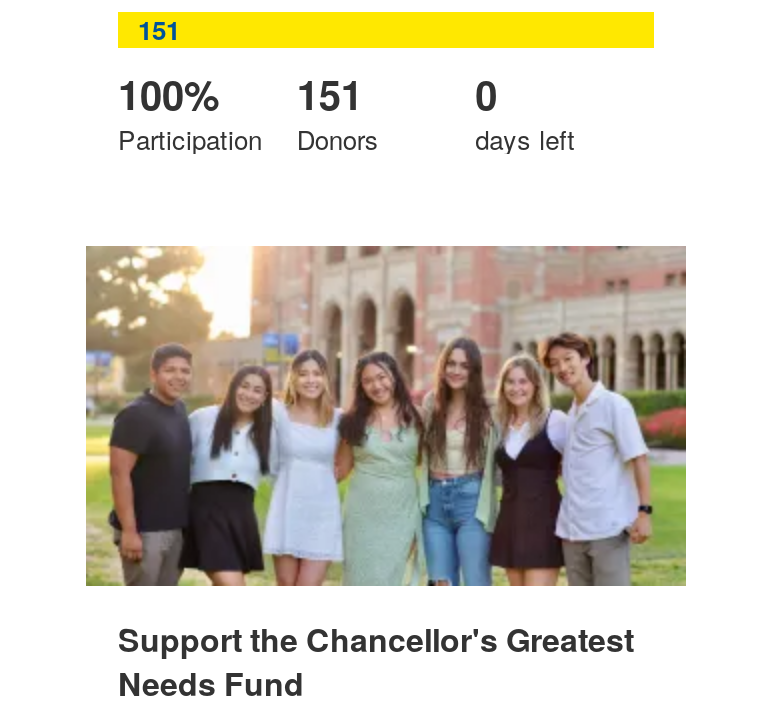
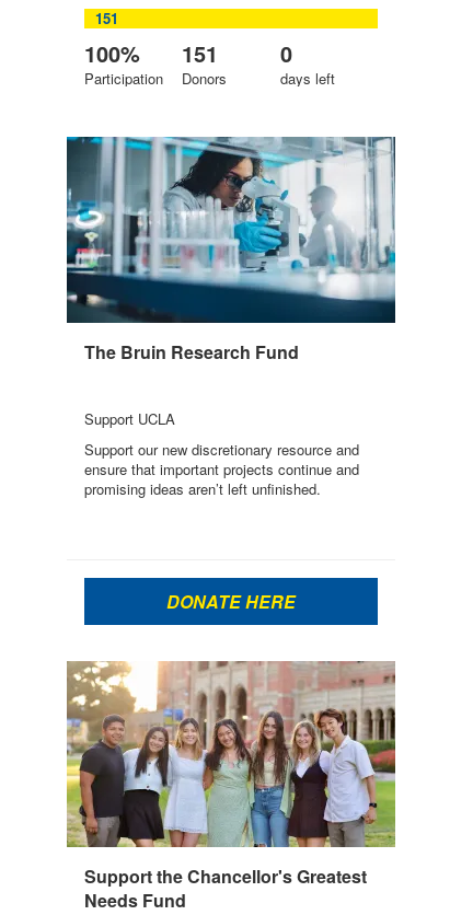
+ [image]
+ The Bruin Research Fund
+ Support UCLA
+ Support our new discretionary resource and
+ ensure that important projects continue and
+ promising ideas aren’t left unfinished.

+ DONATE HERE
